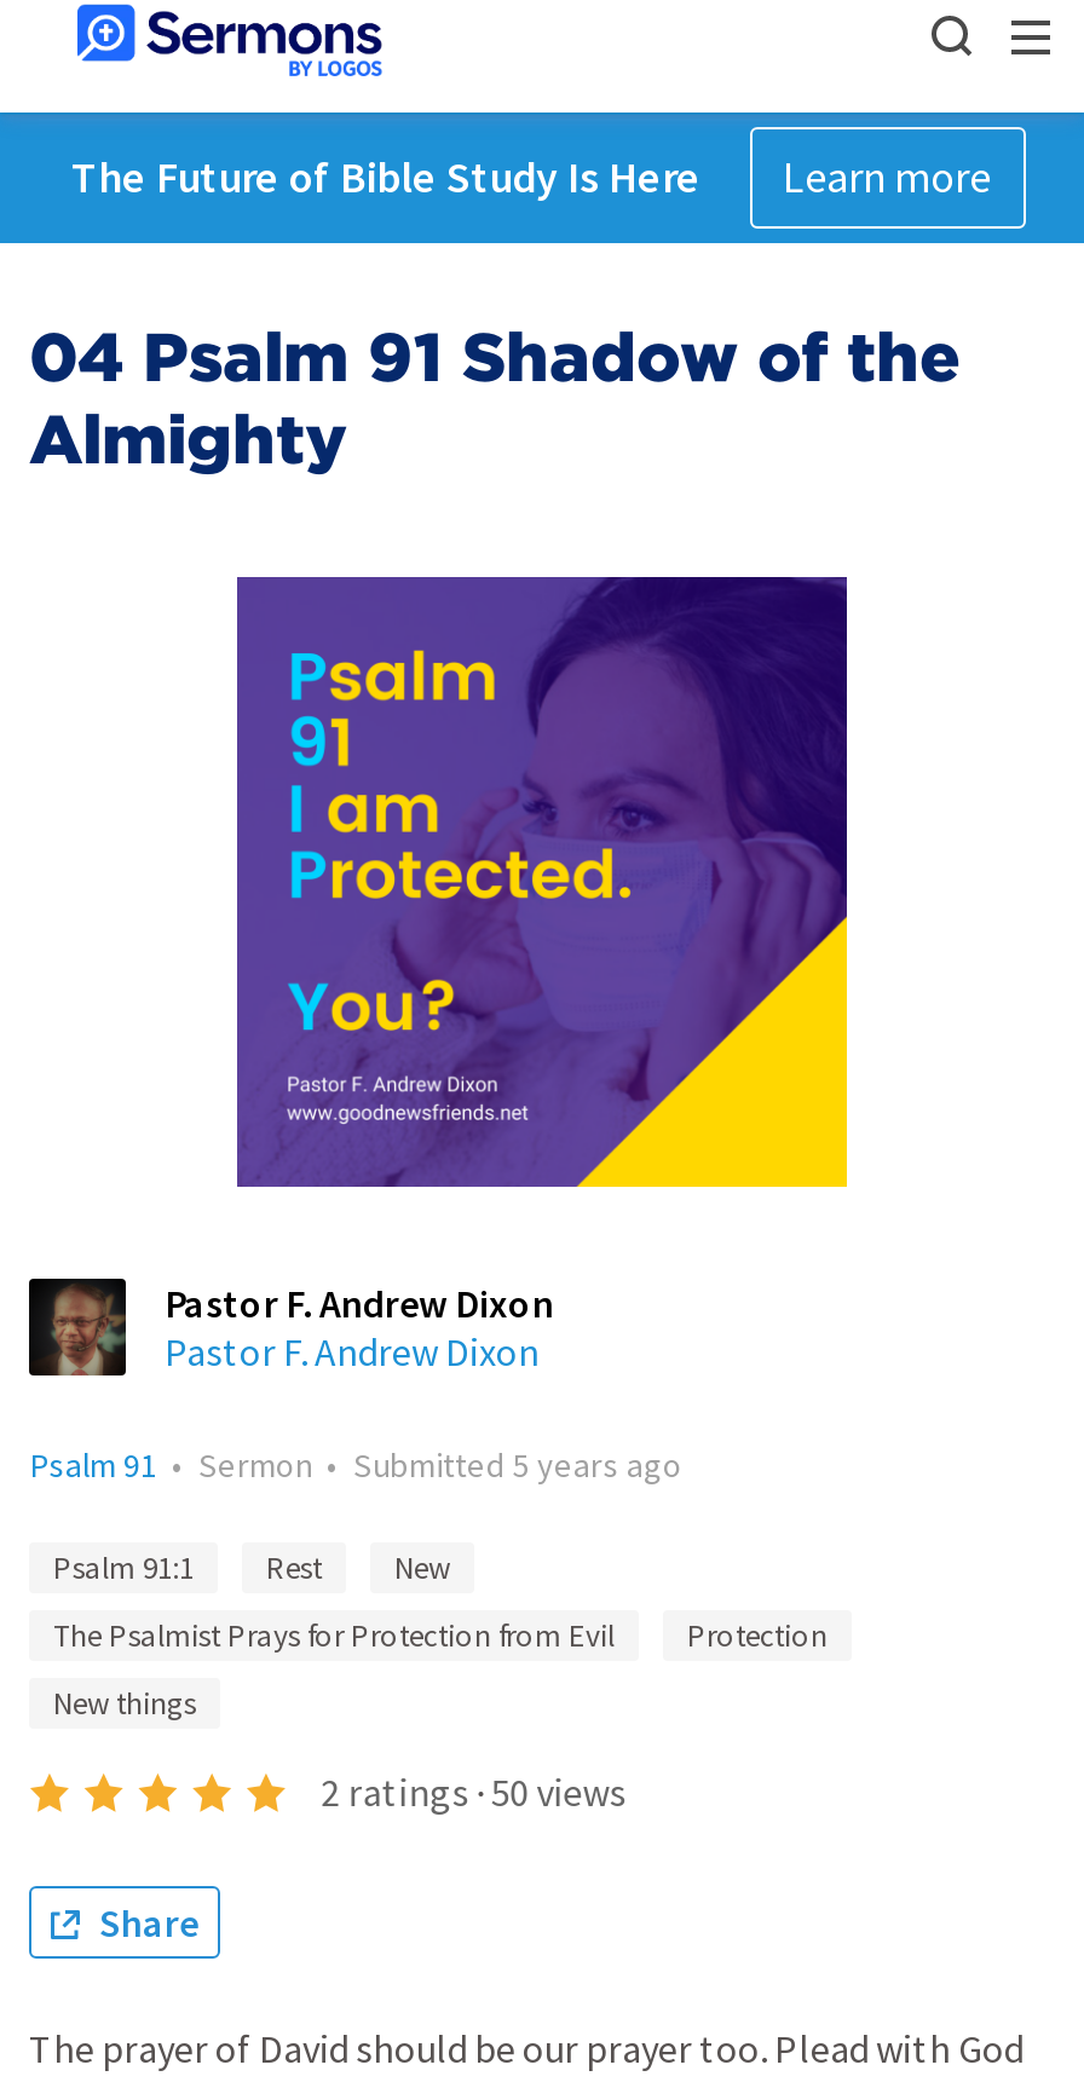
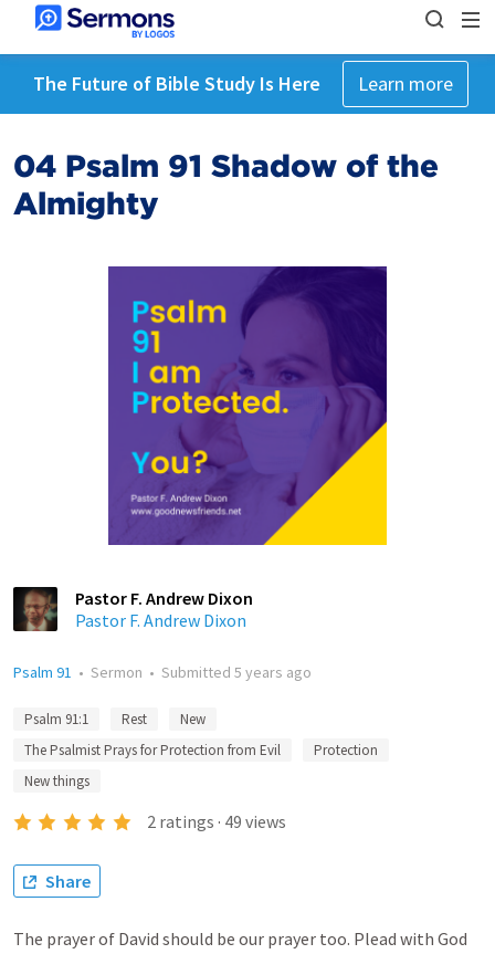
- 2 ratings · 50 views
+ 2 ratings · 49 views
